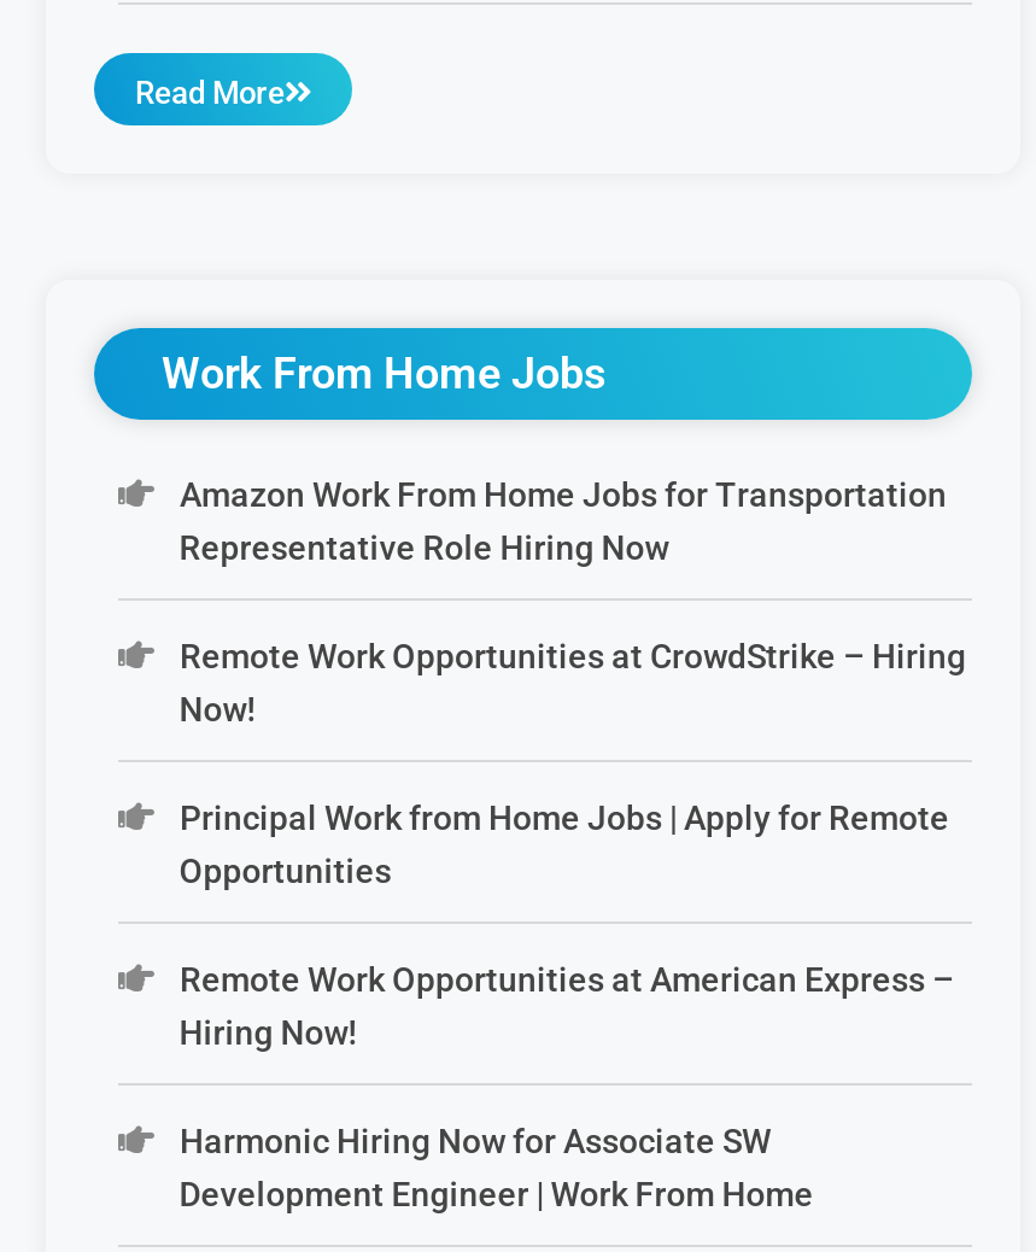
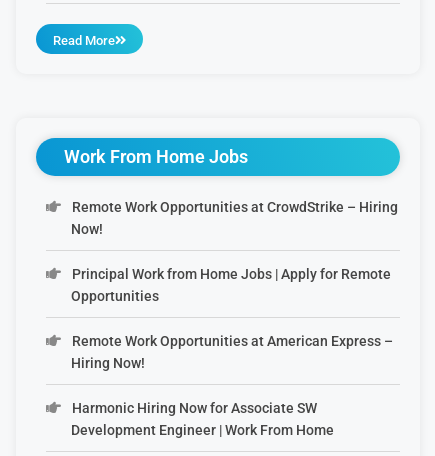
- Amazon Work From Home Jobs for Transportation
- Representative Role Hiring Now
